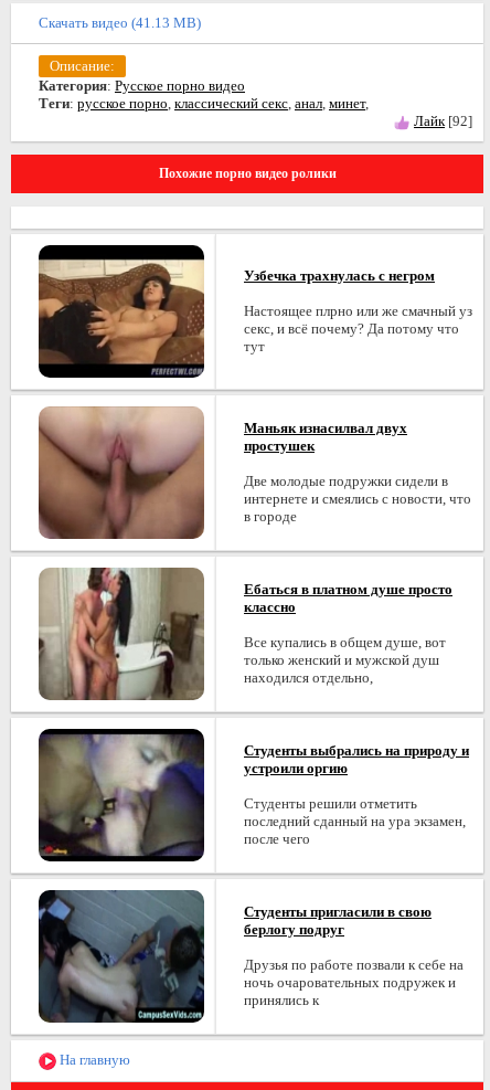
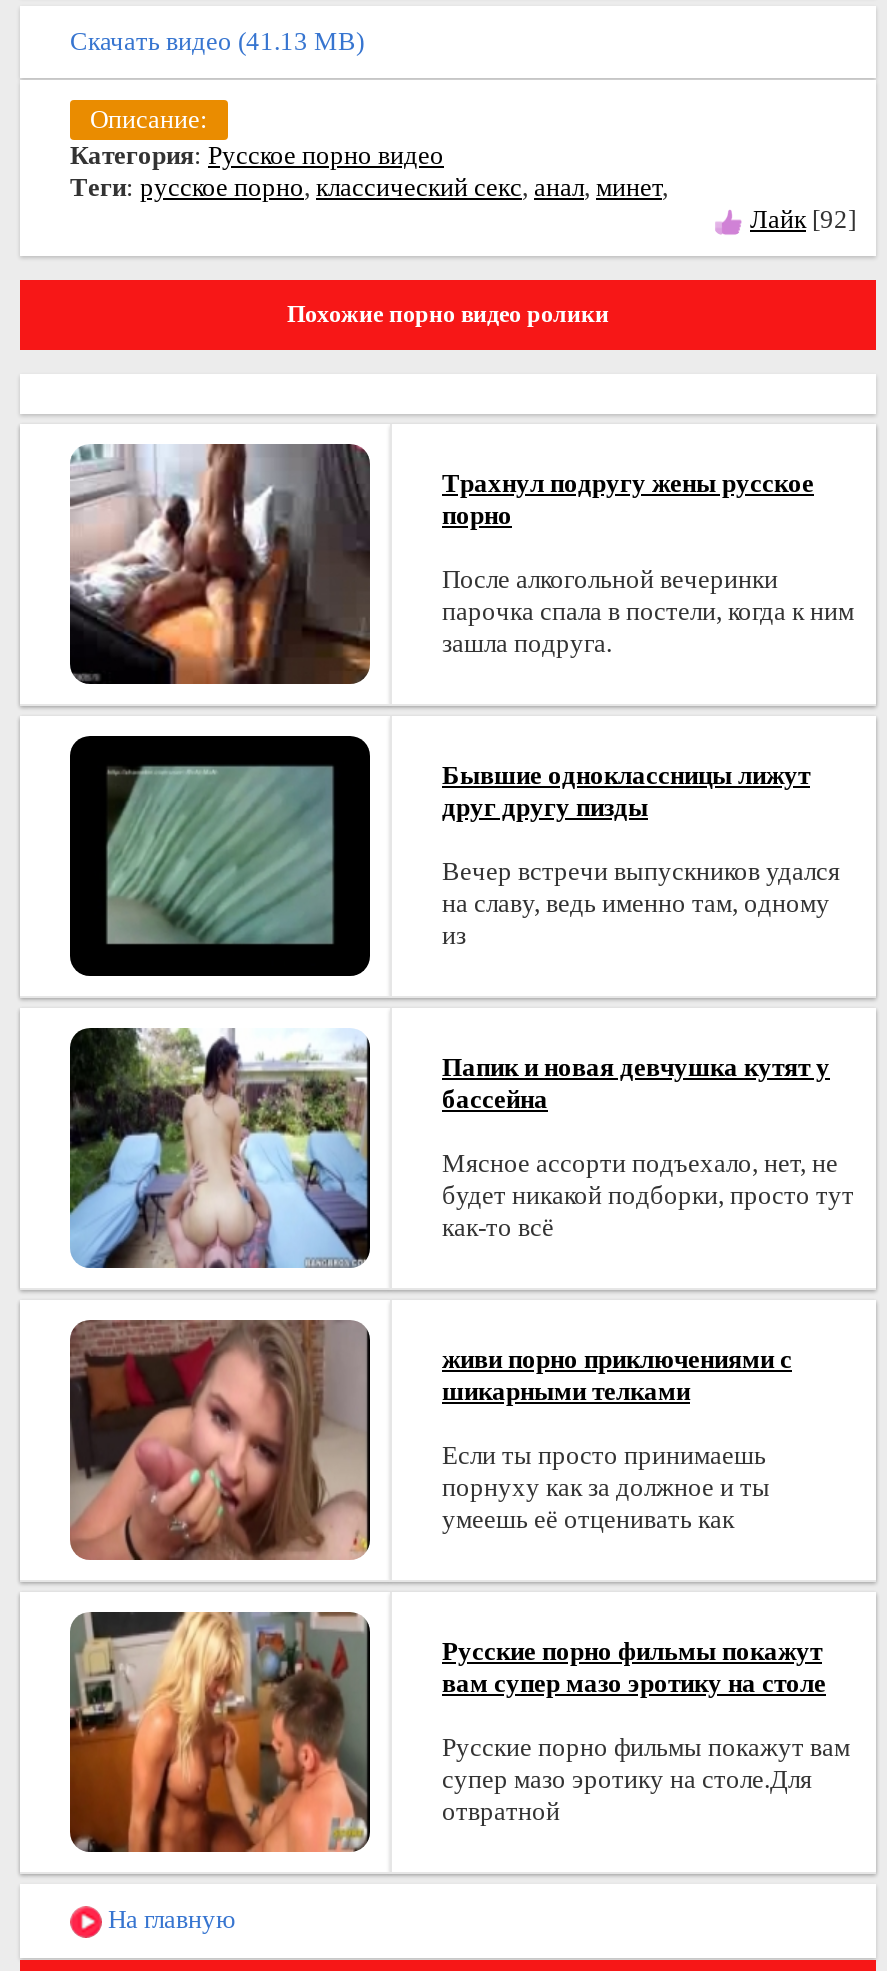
- [image]
- Узбечка трахнулась с негром
+ [image]
+ Трахнул подругу жены русское
+ порно

- Настоящее плрно или же смачный уз
- секс, и всё почему? Да потому что
- тут
+ После алкогольной вечеринки
+ парочка спала в постели, когда к ним
+ зашла подруга.

- [image]
- Маньяк изнасилвал двух
- простушек
+ [image]
+ Бывшие одноклассницы лижут
+ друг другу пизды

- Две молодые подружки сидели в
- интернете и смеялись с новости, что
- в городе
+ Вечер встречи выпускников удался
+ на славу, ведь именно там, одному
+ из

- [image]
- Ебаться в платном душе просто
- классно
+ [image]
+ Папик и новая девчушка кутят у
+ бассейна

- Все купались в общем душе, вот
- только женский и мужской душ
- находился отдельно,
+ Мясное ассорти подъехало, нет, не
+ будет никакой подборки, просто тут
+ как-то всё

- [image]
- Студенты выбрались на природу и
- устроили оргию
+ [image]
+ живи порно приключениями с
+ шикарными телками

- Студенты решили отметить
- последний сданный на ура экзамен,
- после чего
+ Если ты просто принимаешь
+ порнуху как за должное и ты
+ умеешь её отценивать как

- [image]
- Студенты пригласили в свою
- берлогу подруг
+ [image]
+ Русские порно фильмы покажут
+ вам супер мазо эротику на столе

- Друзья по работе позвали к себе на
- ночь очаровательных подружек и
- принялись к
+ Русские порно фильмы покажут вам
+ супер мазо эротику на столе.Для
+ отвратной
